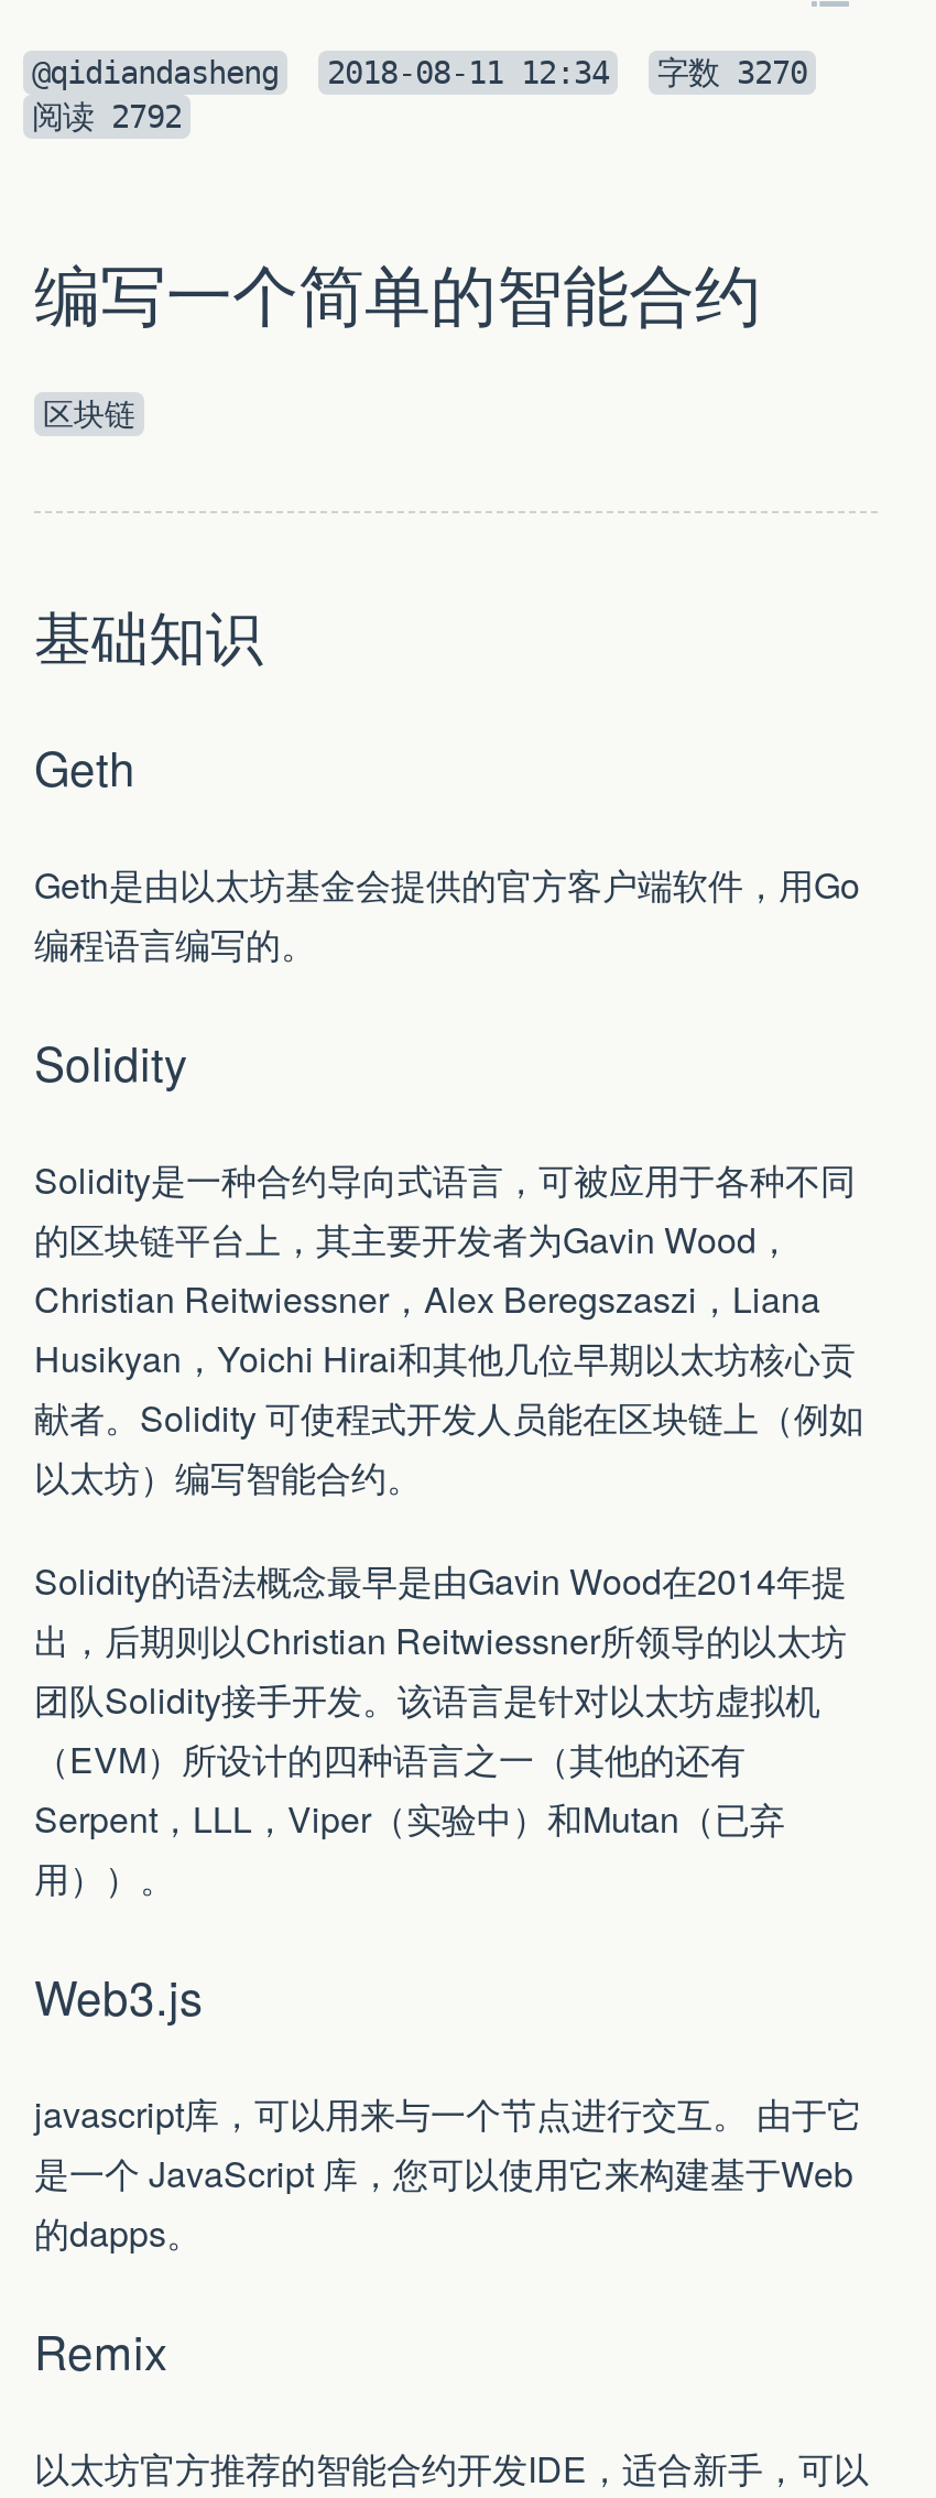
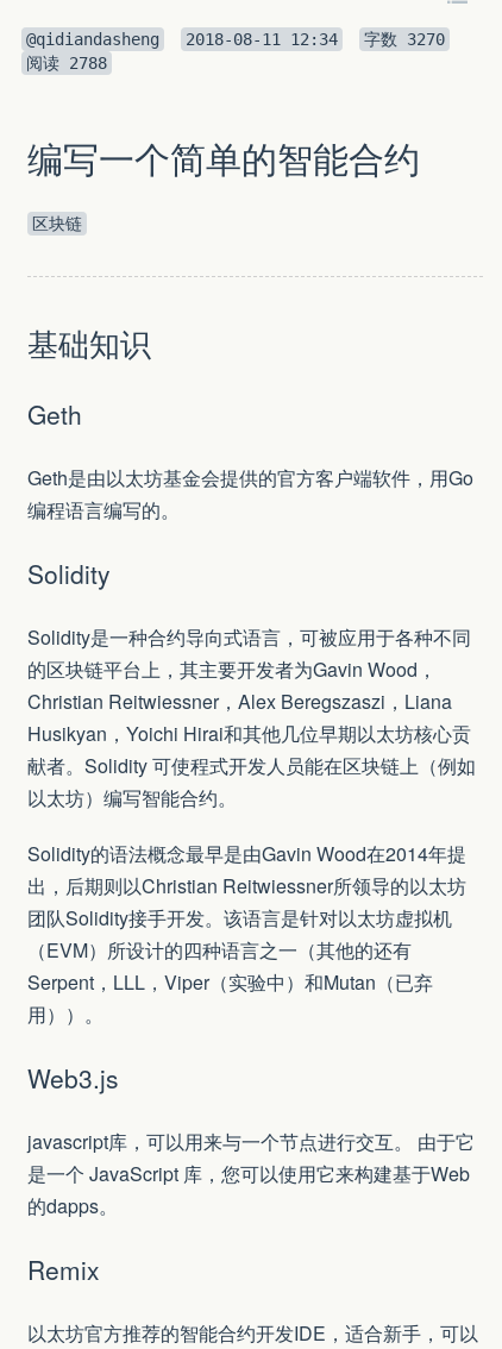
- 阅读2792
+ 阅读2788
